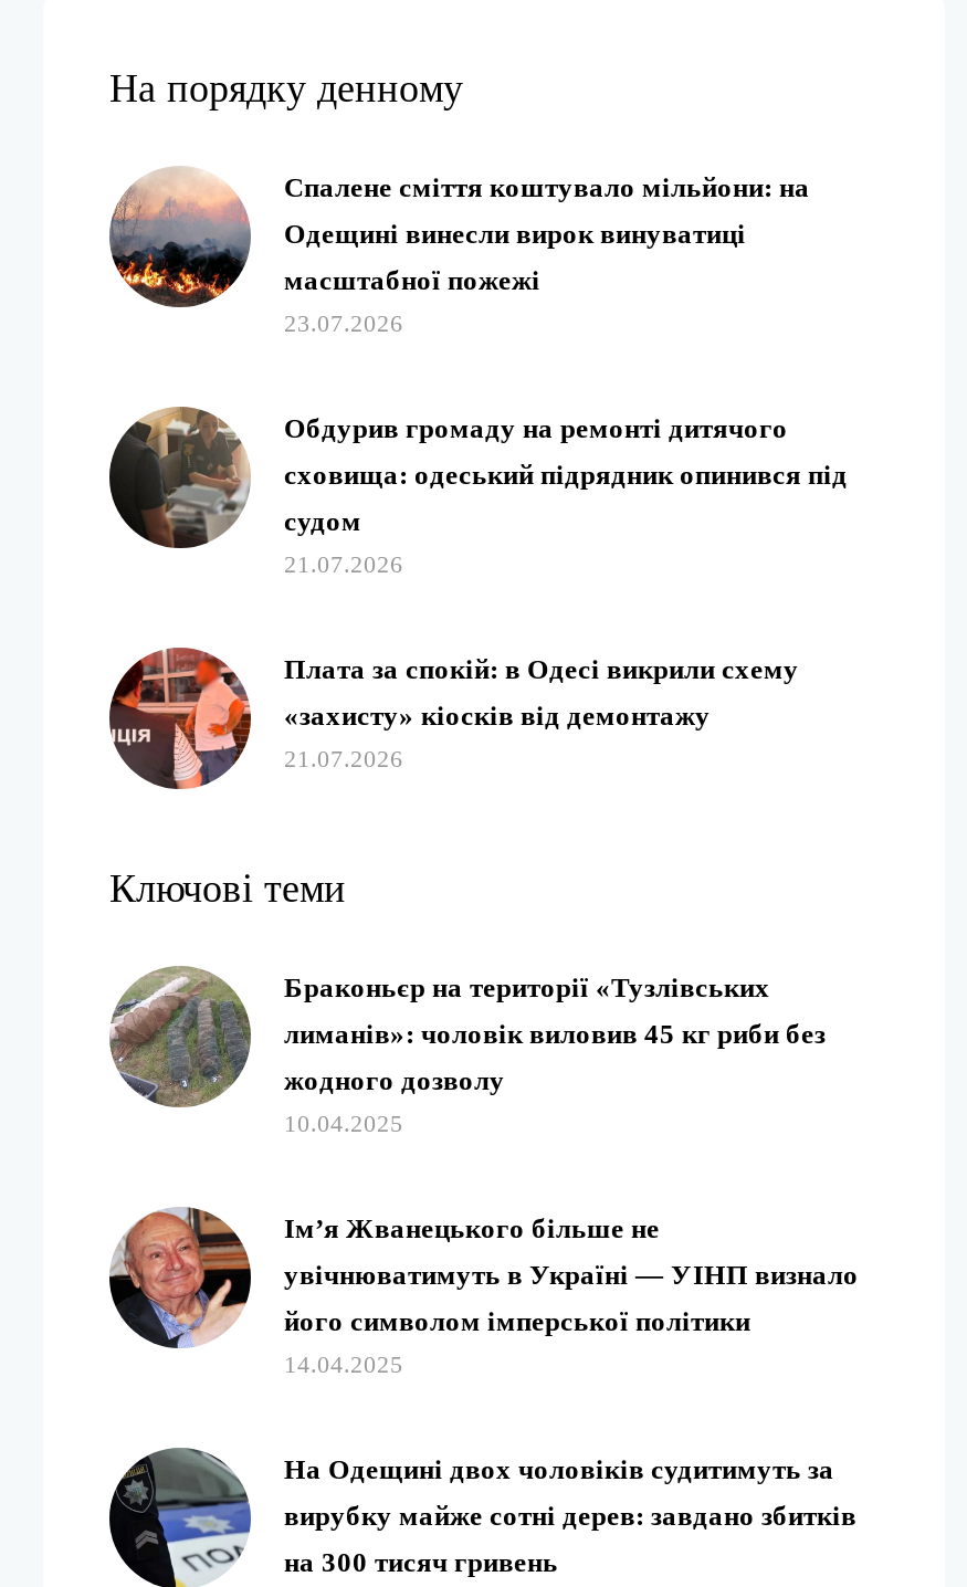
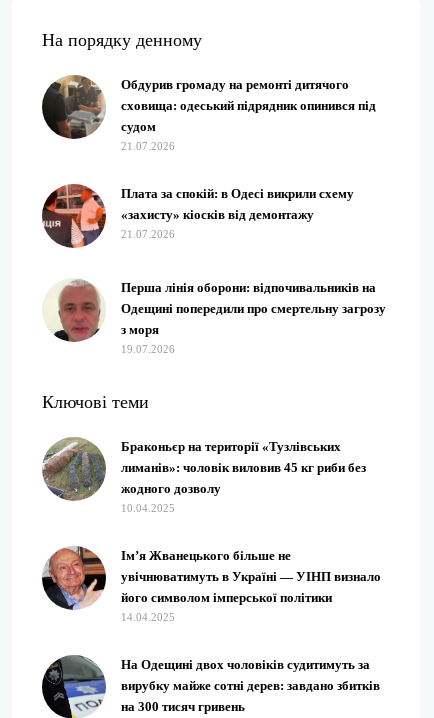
- [image]
- Спалене сміття коштувало мільйони: на
- Одещині винесли вирок винуватиці
- масштабної пожежі
- 23.07.2026

moved up: [image] | Обдурив громаду на ремонті дитячого | сховища: одеський підрядник опинився під | судом | 21.07.2026 | Плата за спокій: в Одесі викрили схему | «захисту» кіосків від демонтажу | 21.07.2026

+ [image]
+ Перша лінія оборони: відпочивальників на
+ Одещині попередили про смертельну загрозу
+ з моря
+ 19.07.2026
